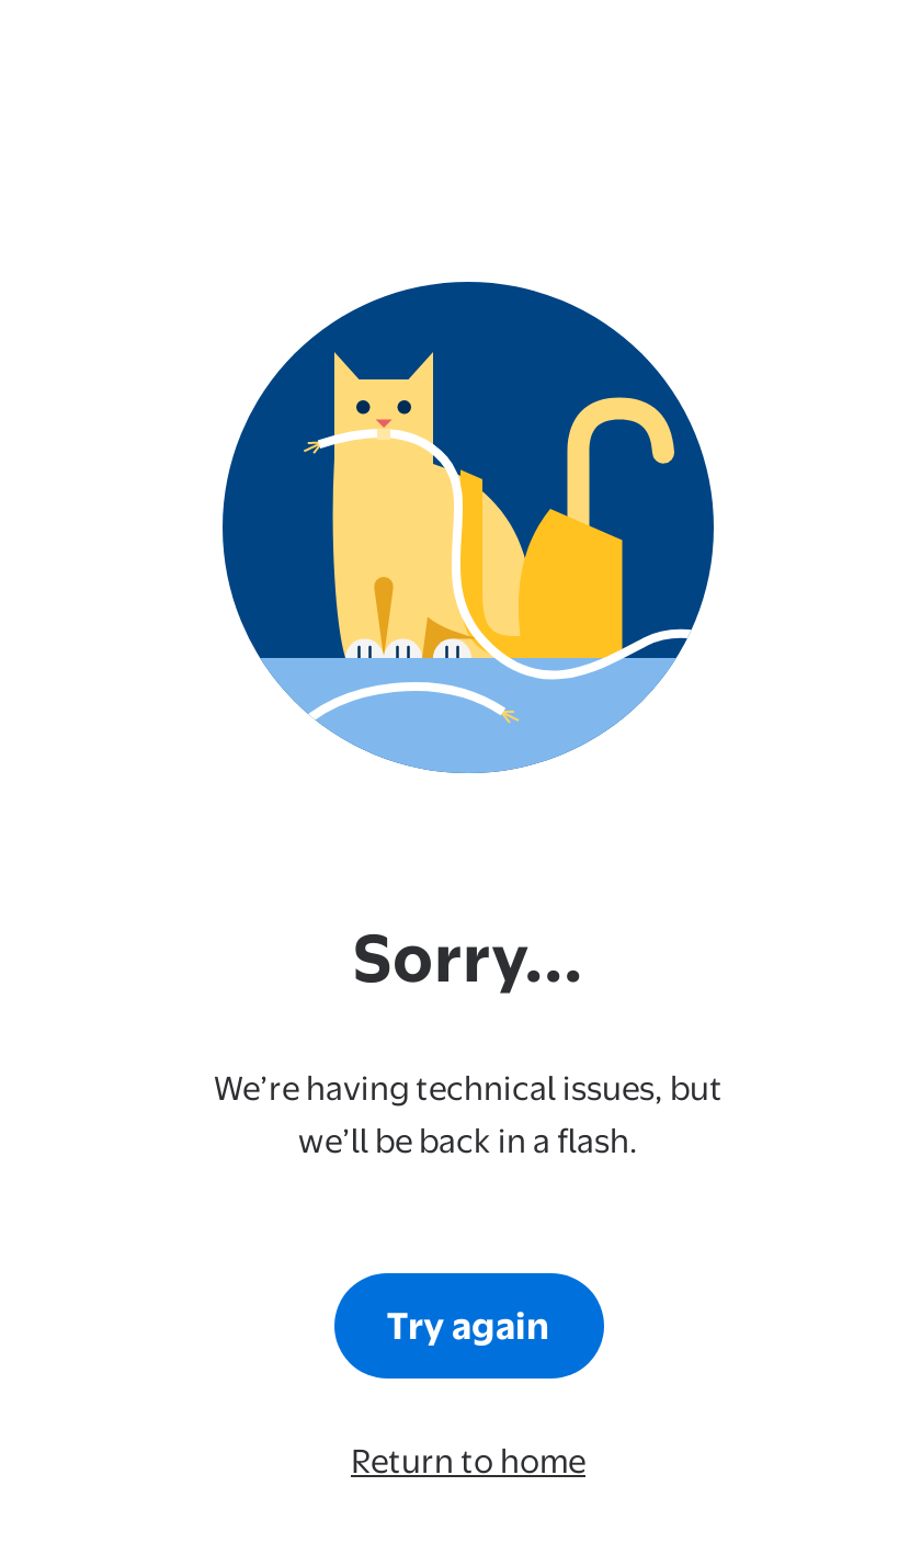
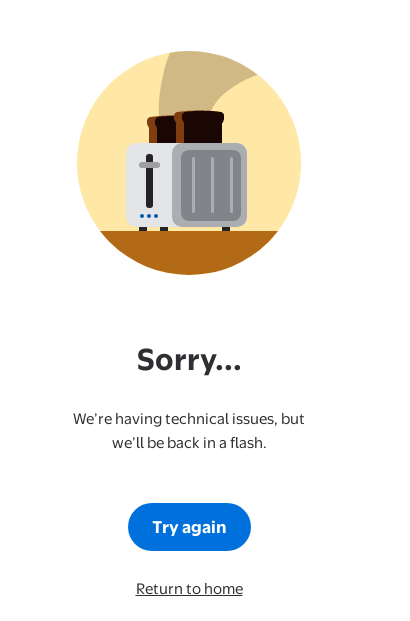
- [image]
+ [image]
